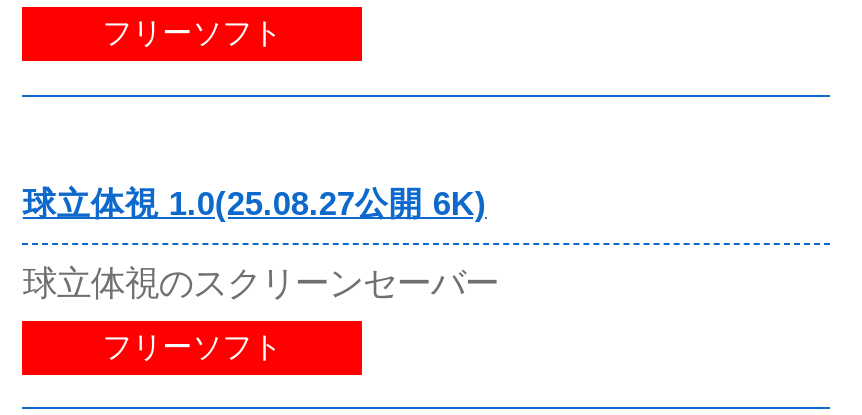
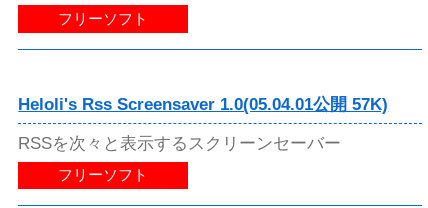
- 球立体視 1.0(25.08.27公開 6K)
+ Heloli's Rss Screensaver 1.0(05.04.01公開 57K)

- 球立体視のスクリーンセーバー
+ RSSを次々と表示するスクリーンセーバー
